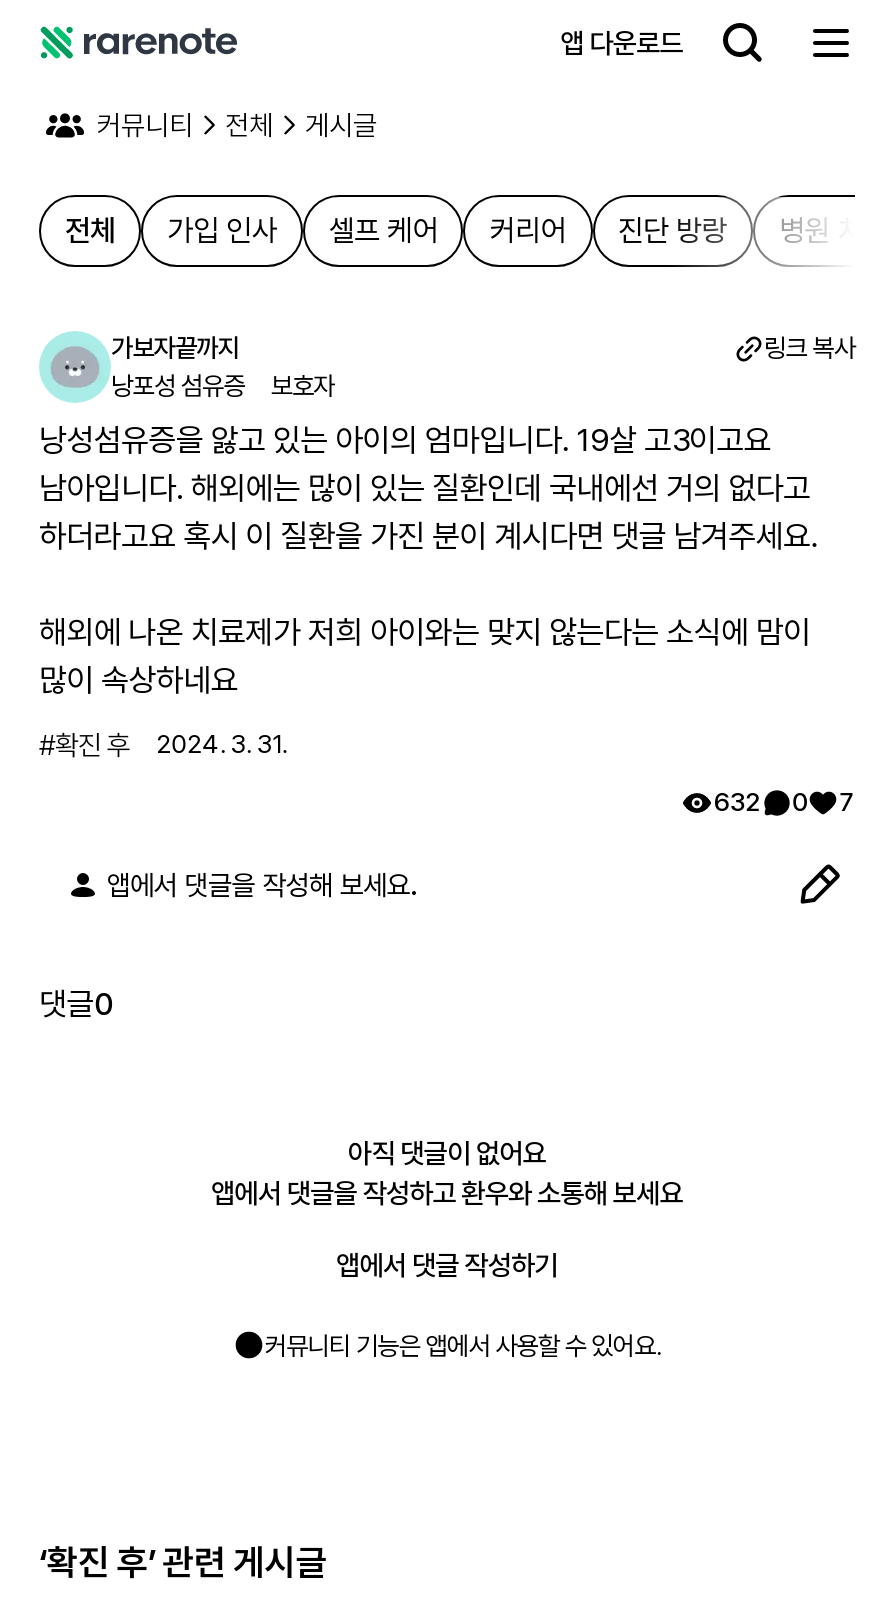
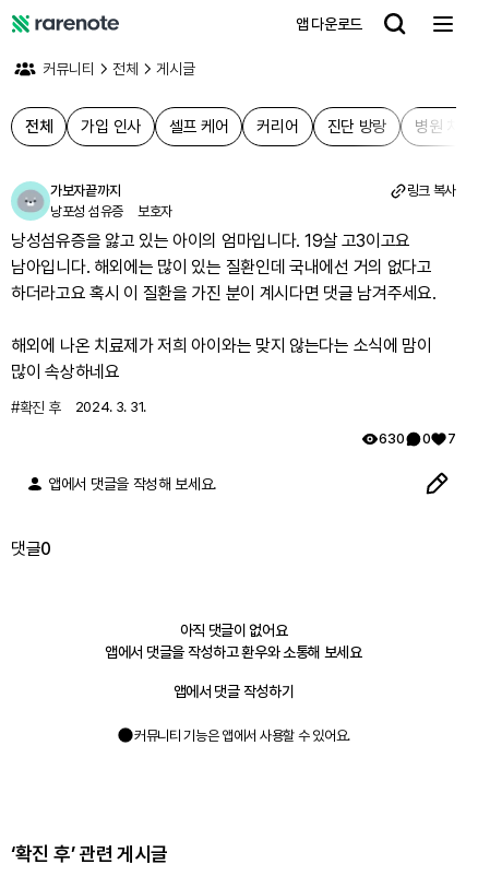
- 632 0 7
+ 630 0 7
